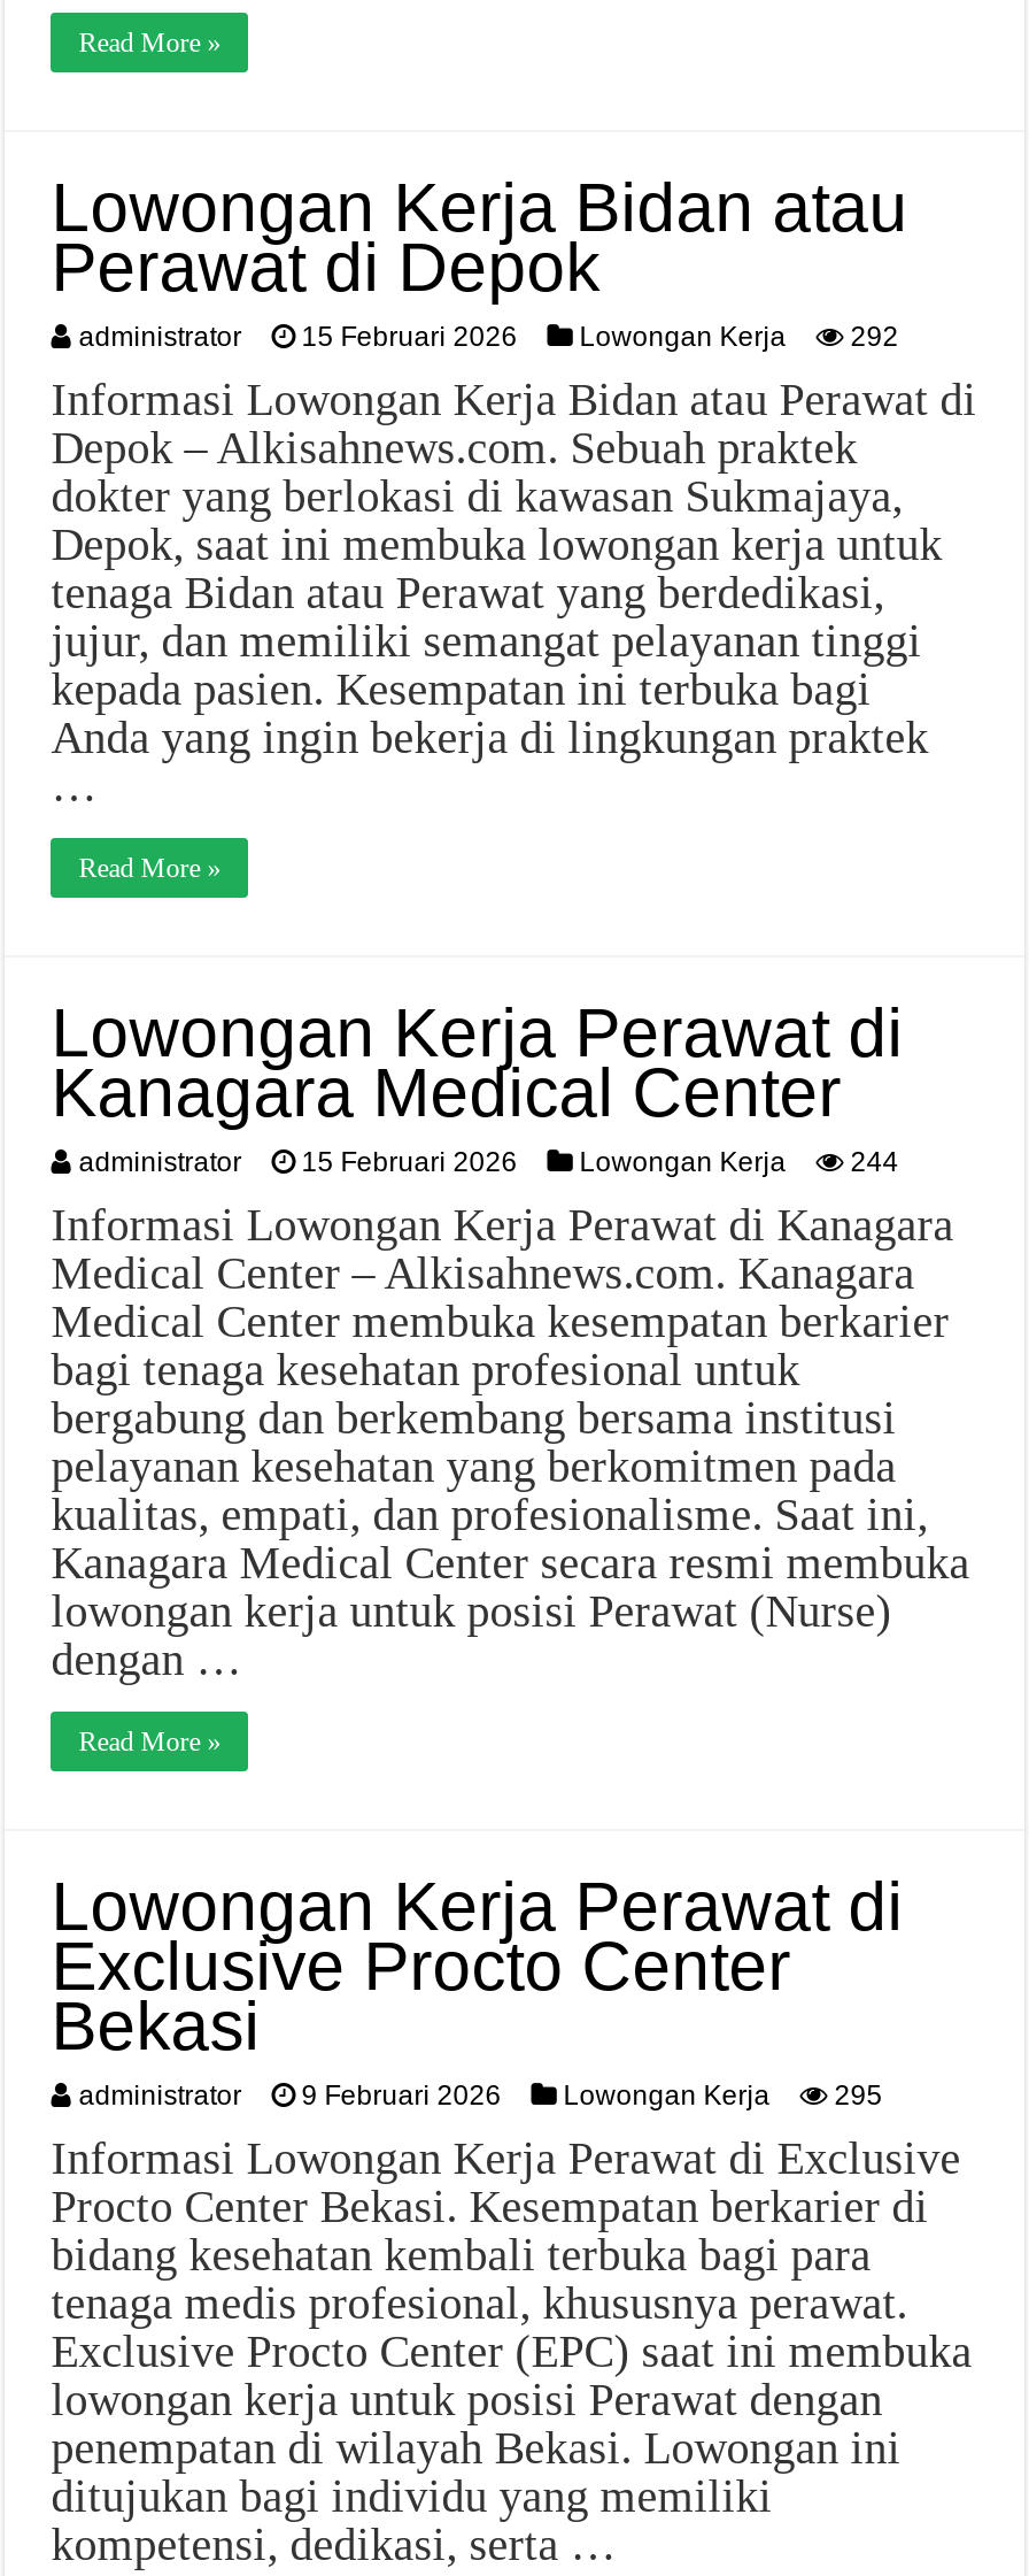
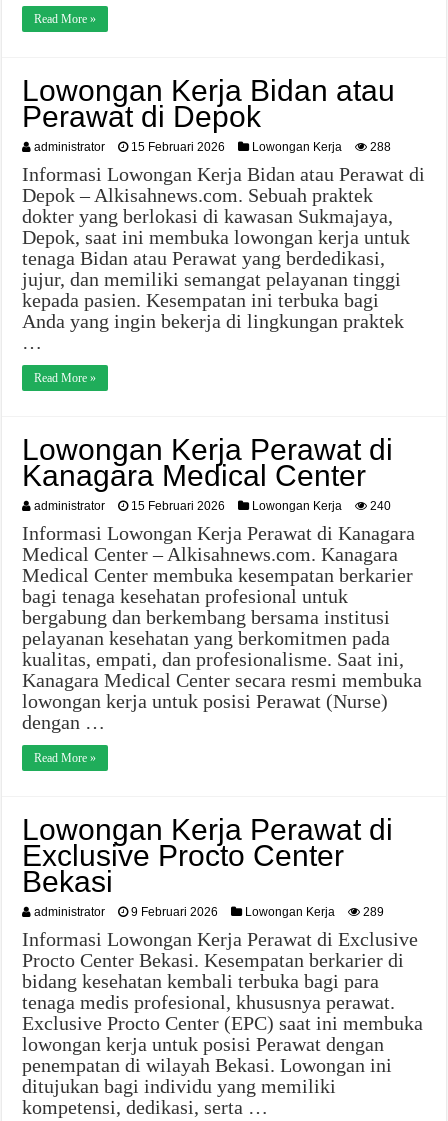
- administrator 15 Februari 2026 Lowongan Kerja 292
+ administrator 15 Februari 2026 Lowongan Kerja 288

- administrator 15 Februari 2026 Lowongan Kerja 244
+ administrator 15 Februari 2026 Lowongan Kerja 240

- administrator 9 Februari 2026 Lowongan Kerja 295
+ administrator 9 Februari 2026 Lowongan Kerja 289
